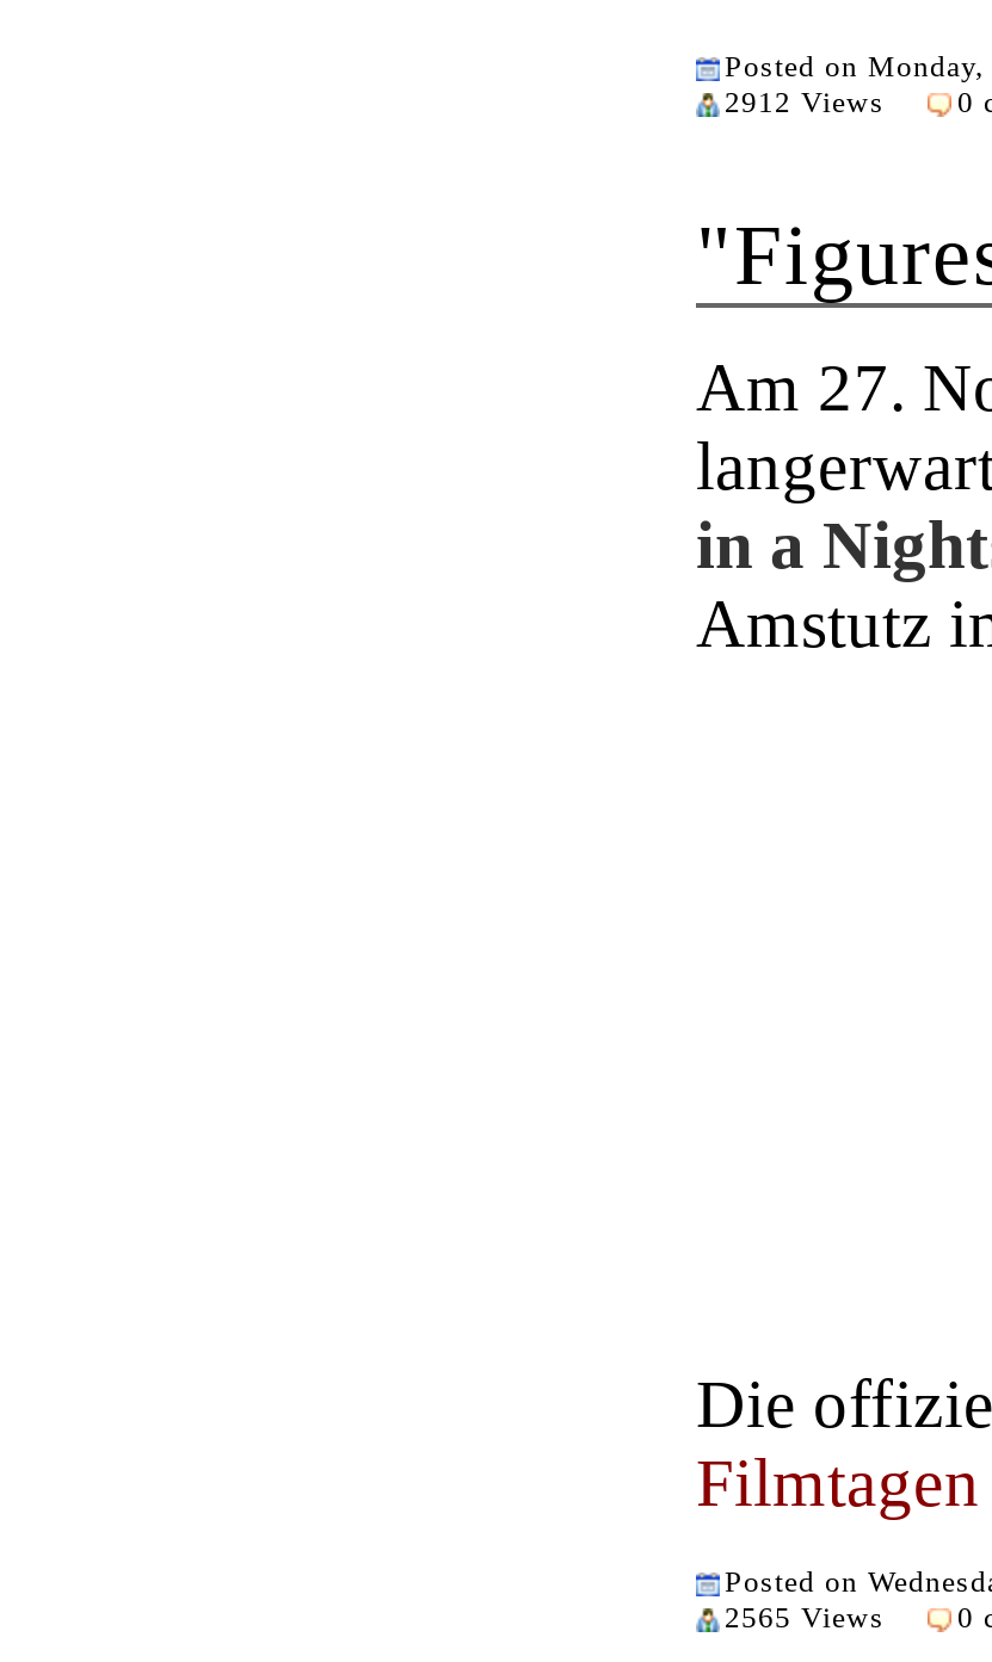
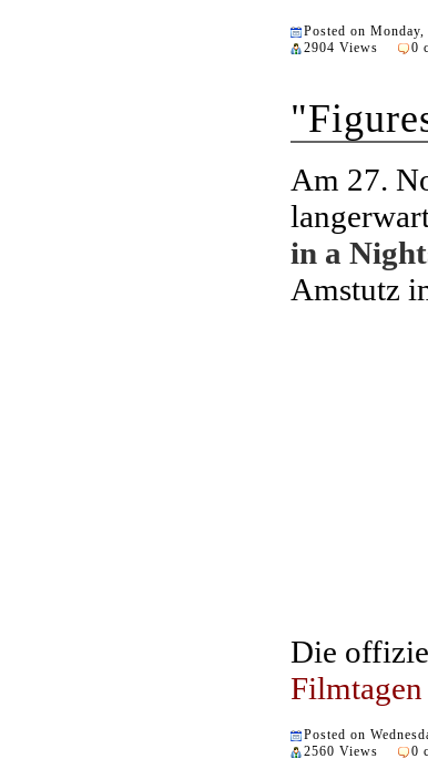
- 2912 Views
+ 2904 Views

- 2565 Views
+ 2560 Views
